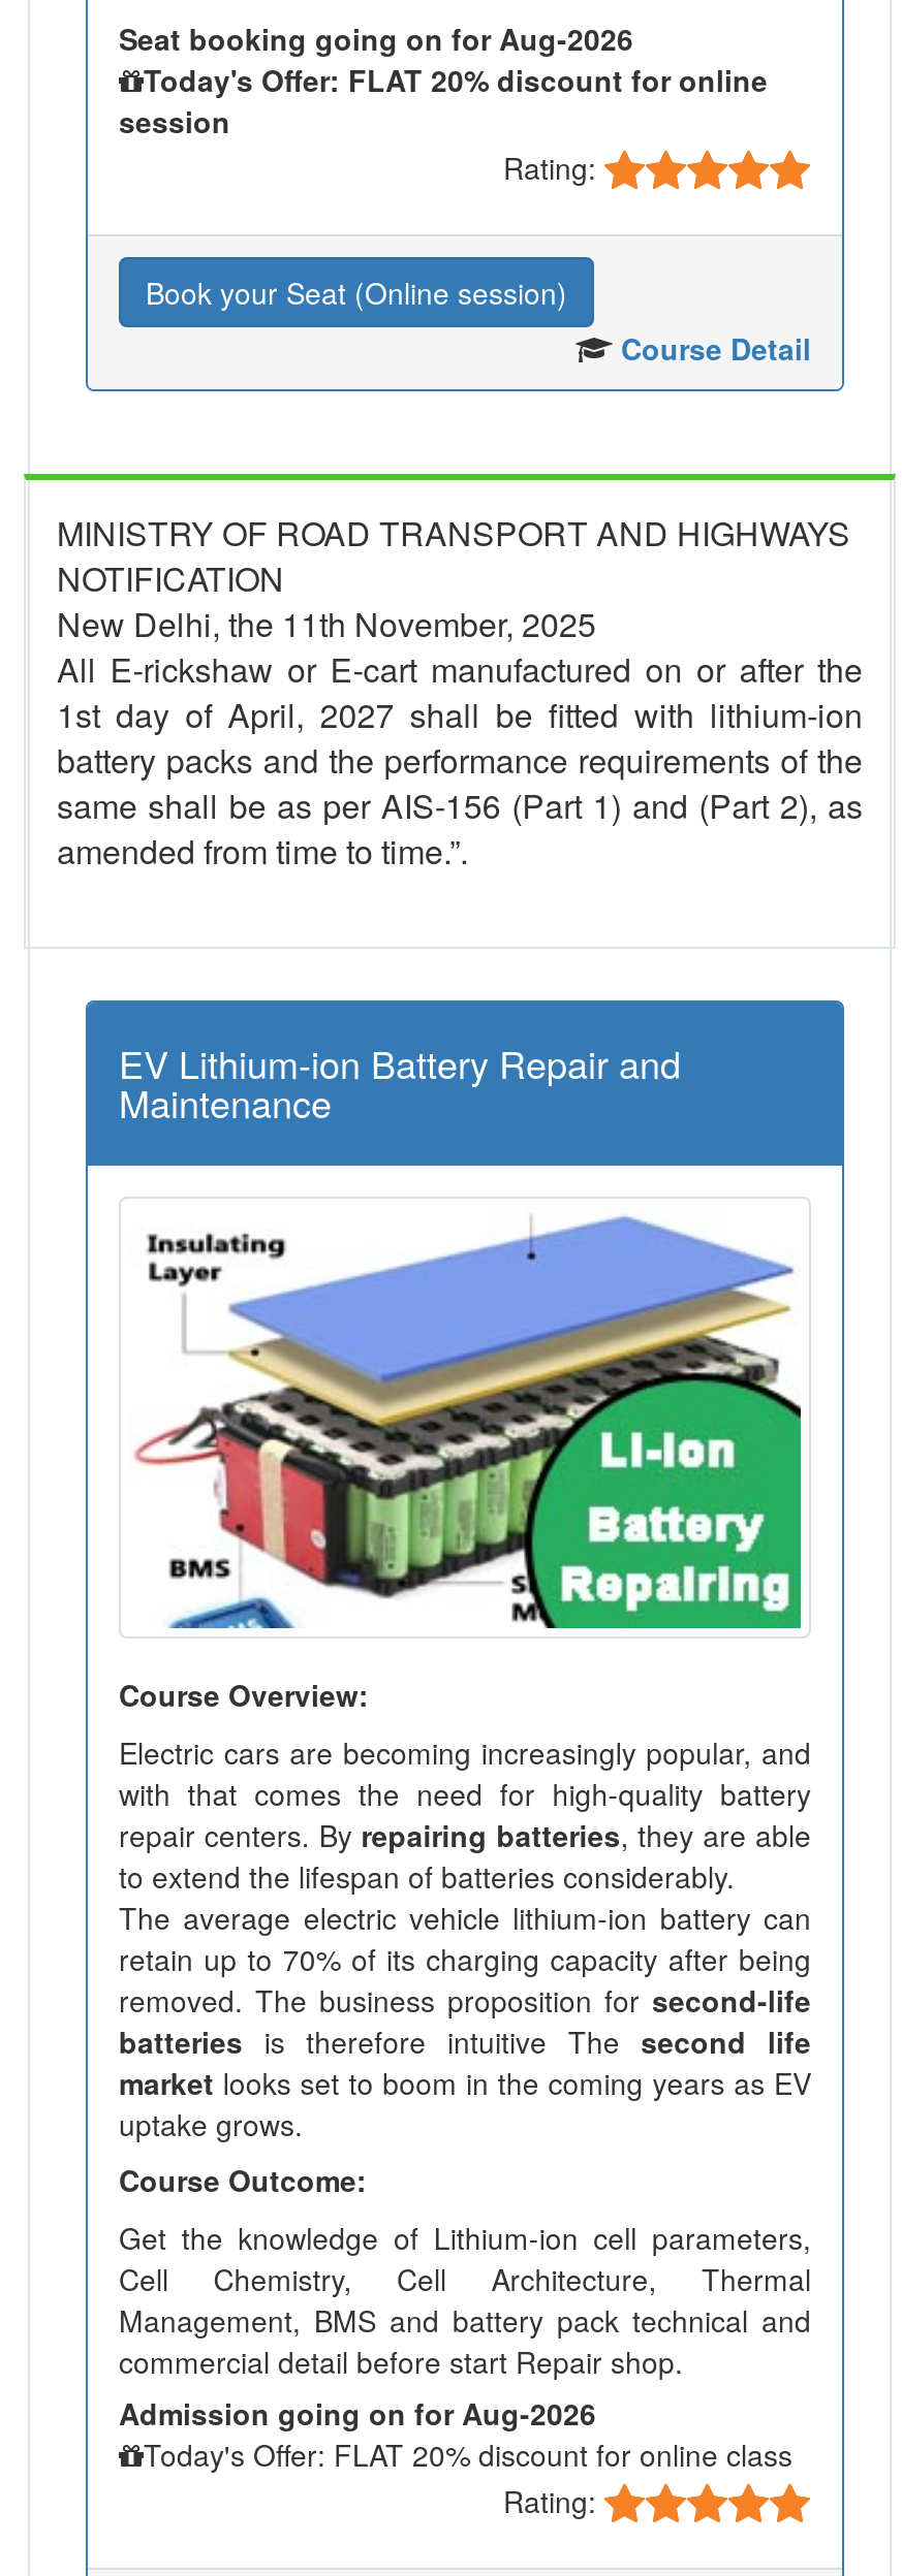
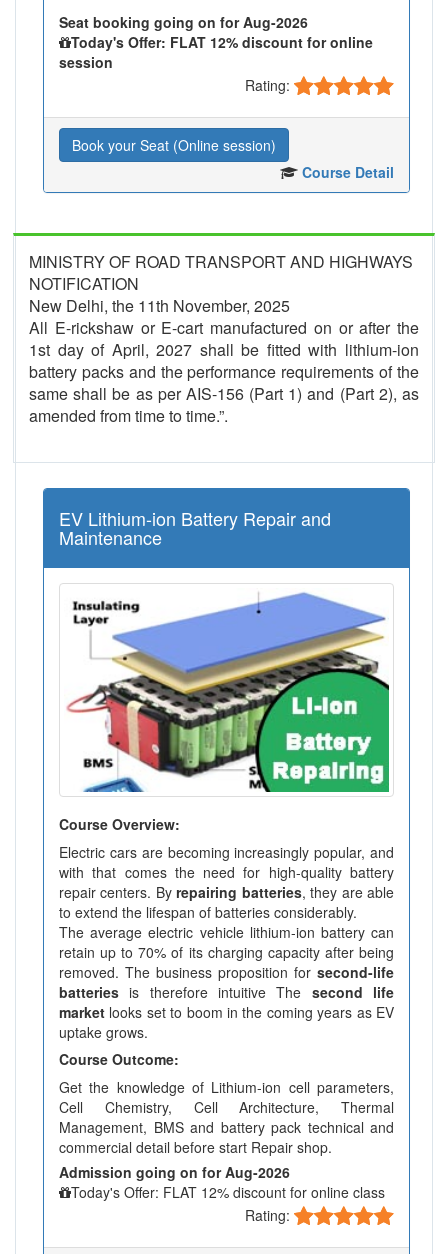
- Today's Offer: FLAT 20% discount for online
+ Today's Offer: FLAT 12% discount for online

- Today's Offer: FLAT 20% discount for online class
+ Today's Offer: FLAT 12% discount for online class
